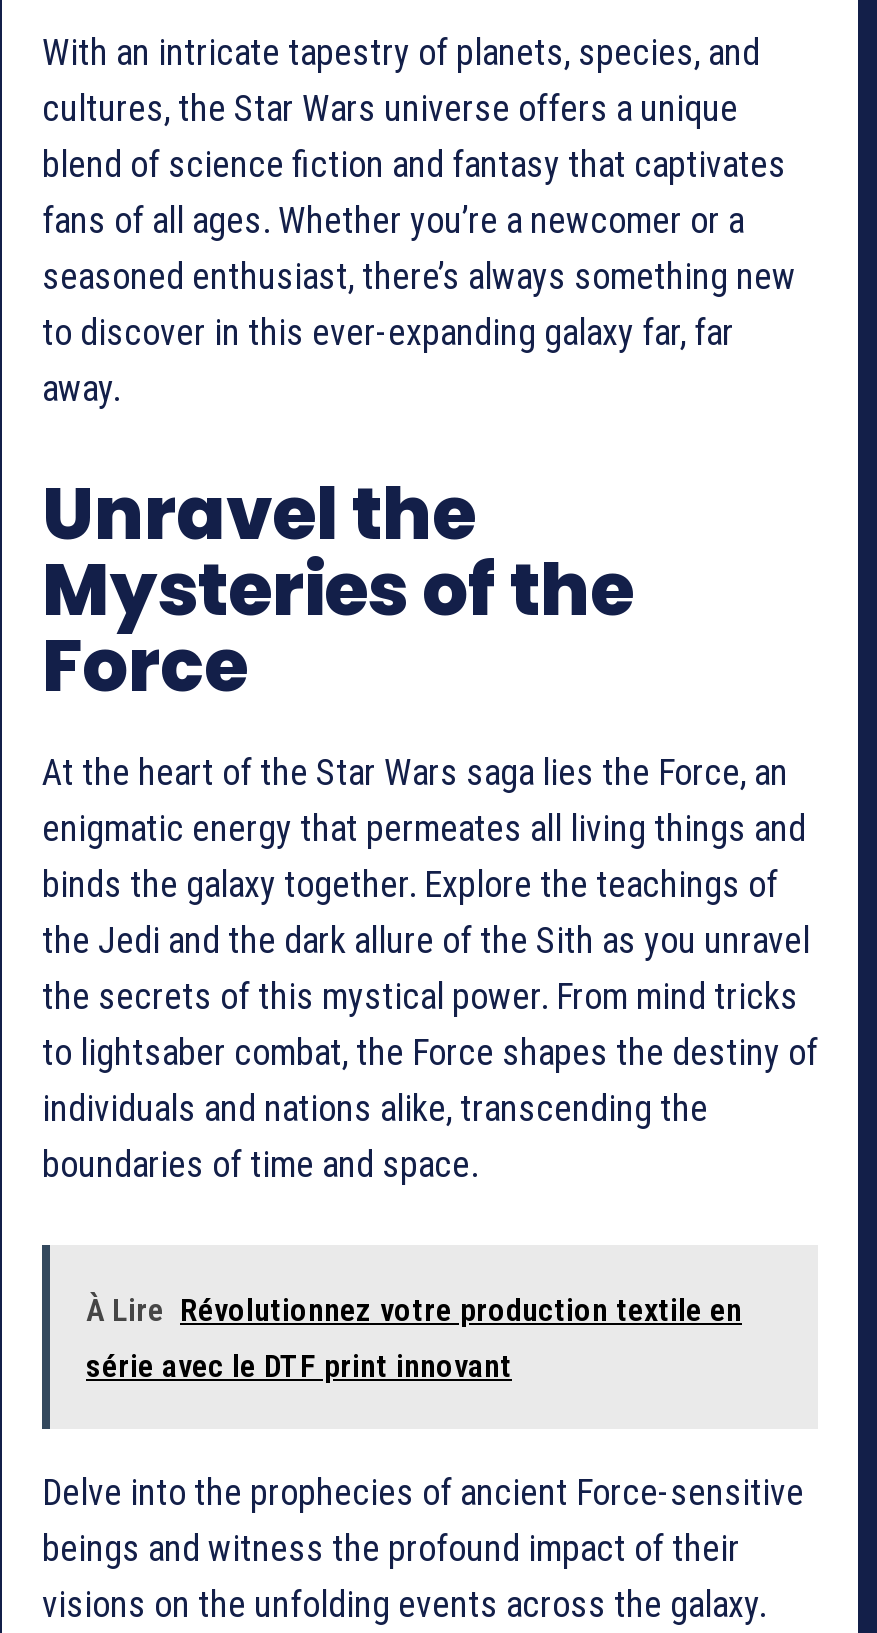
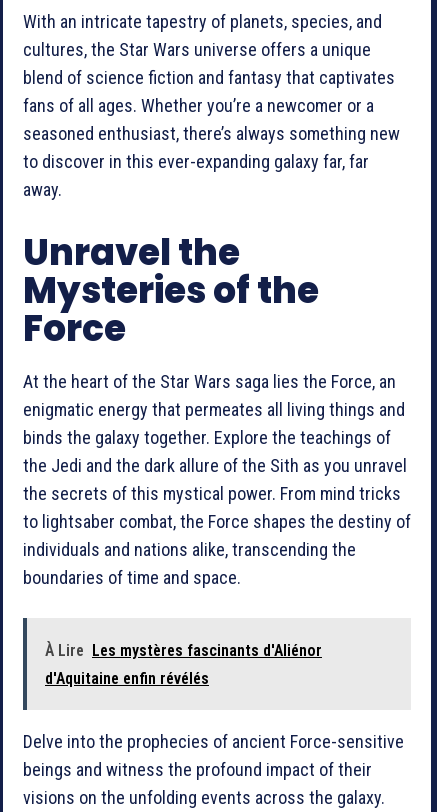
- À Lire Révolutionnez votre production textile en
+ À Lire Les mystères fascinants d'Aliénor

- série avec le DTF print innovant
+ d'Aquitaine enfin révélés
